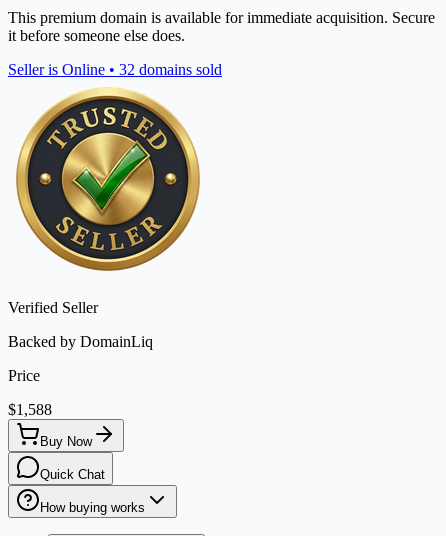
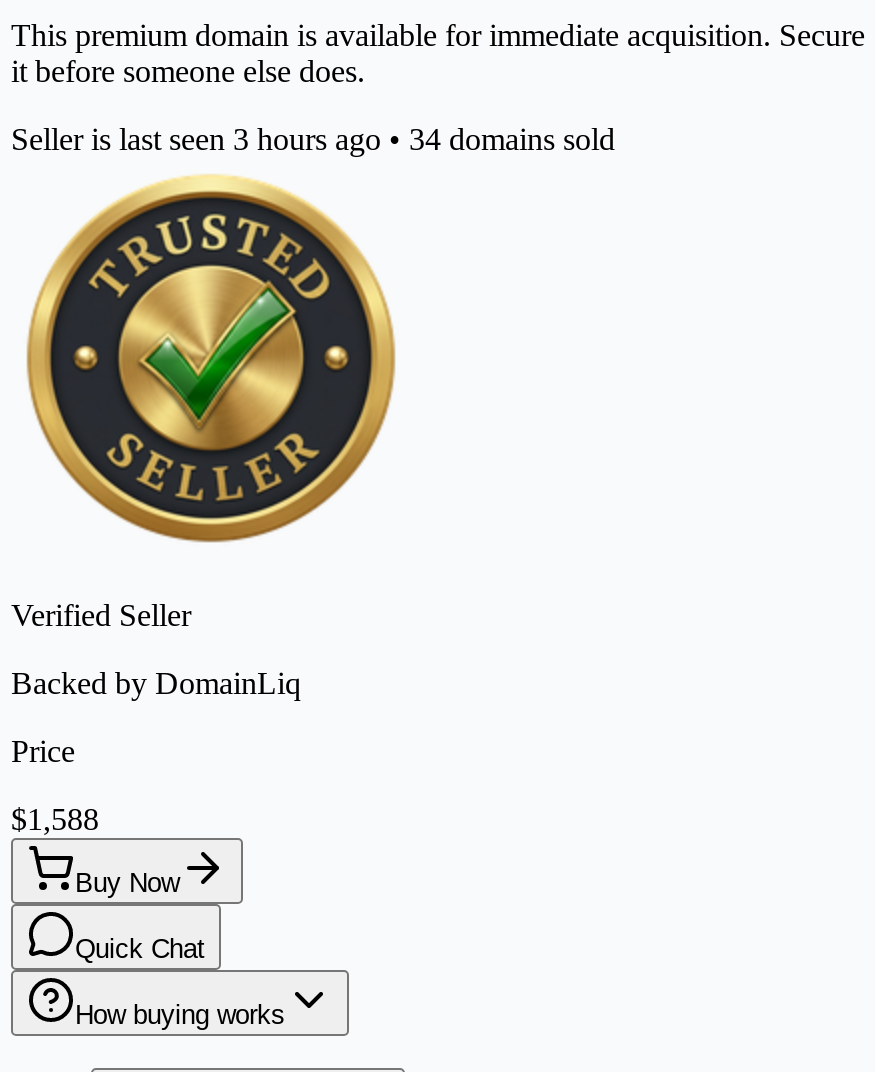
- Seller is Online • 32 domains sold
+ Seller is last seen 3 hours ago • 34 domains sold
